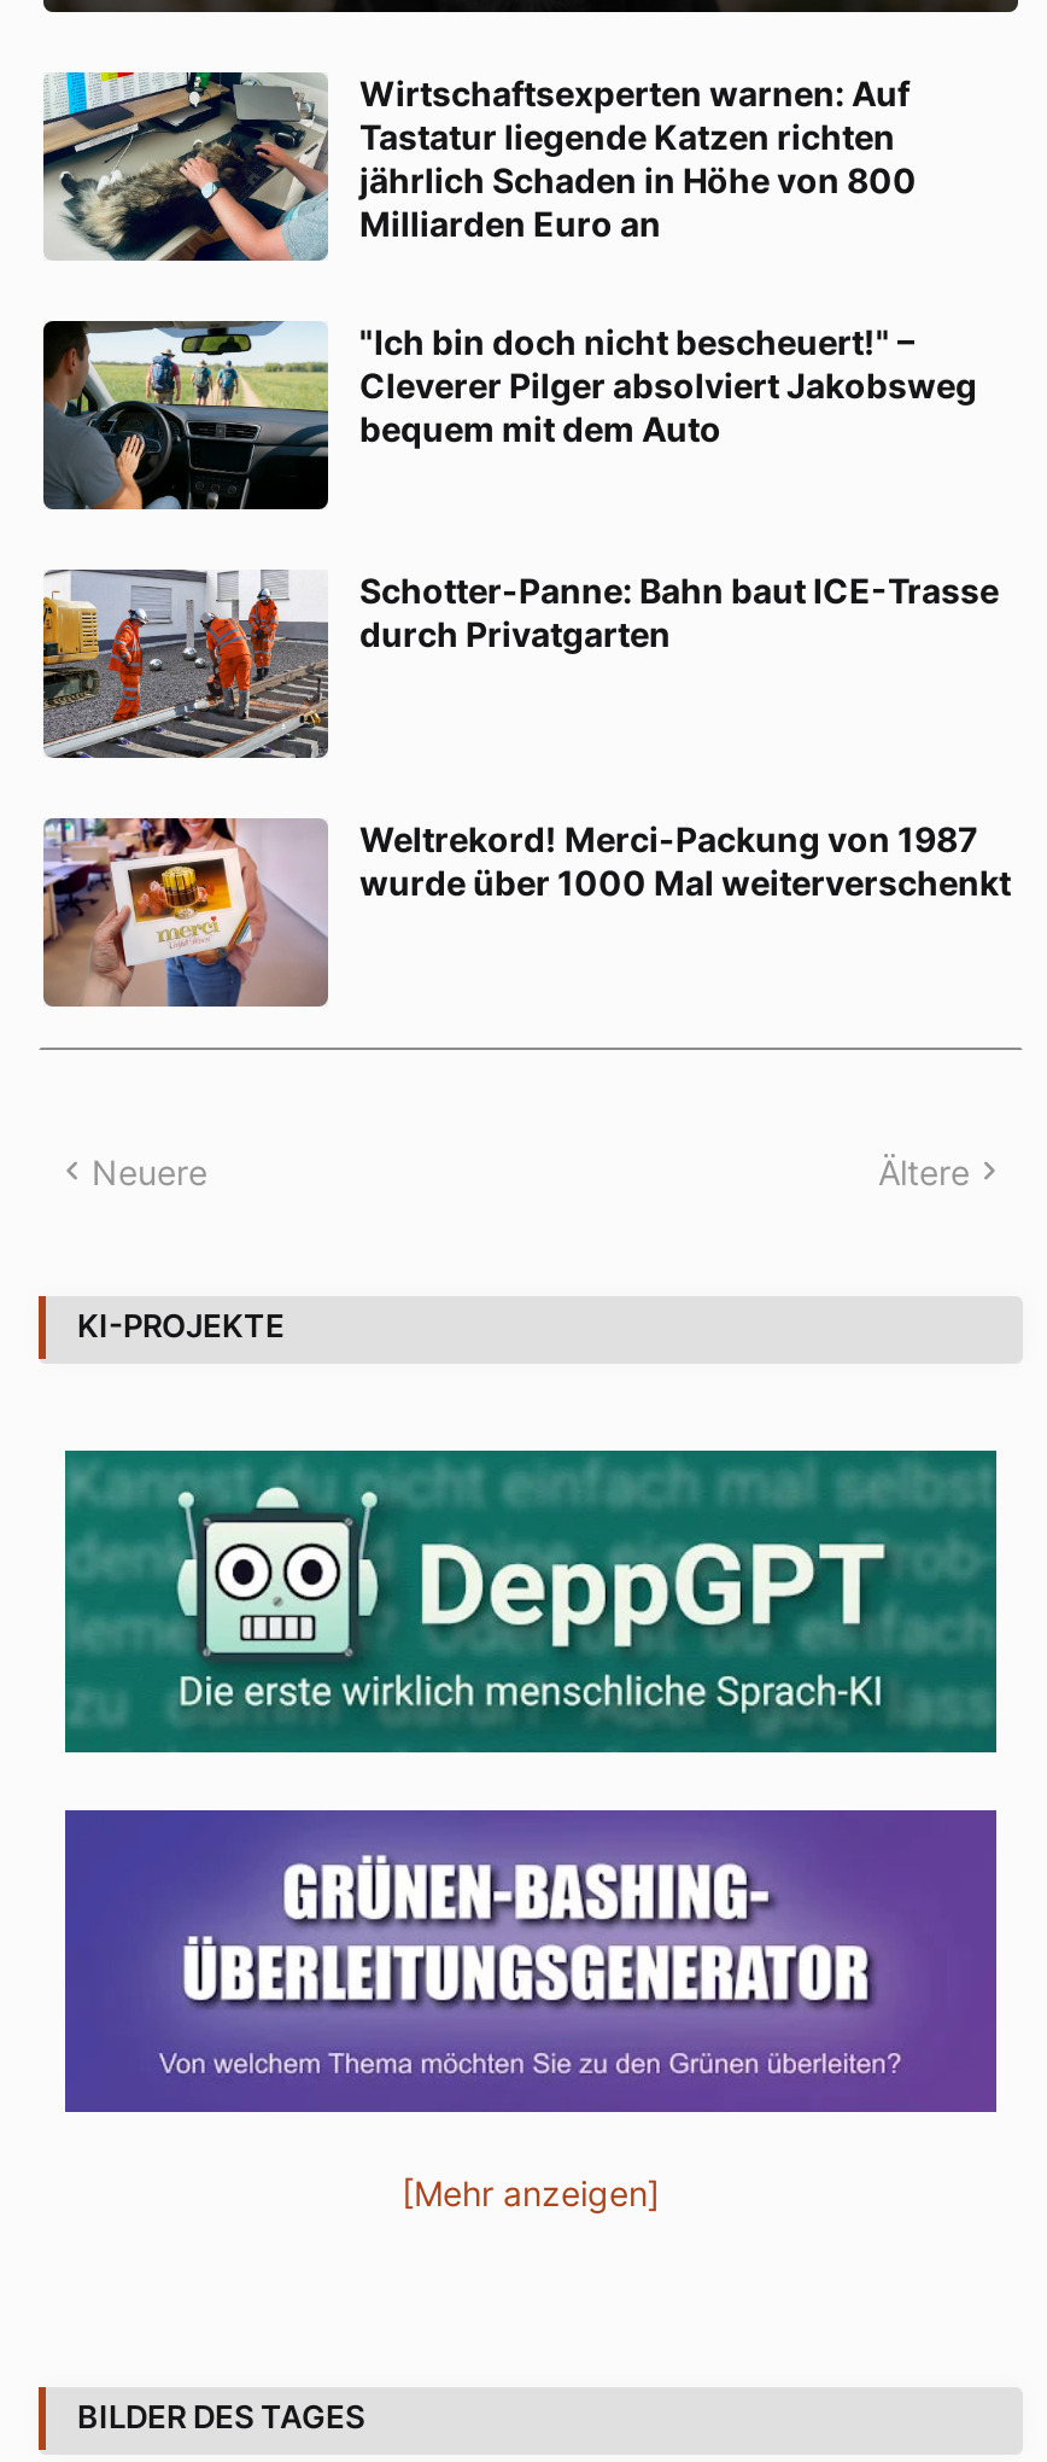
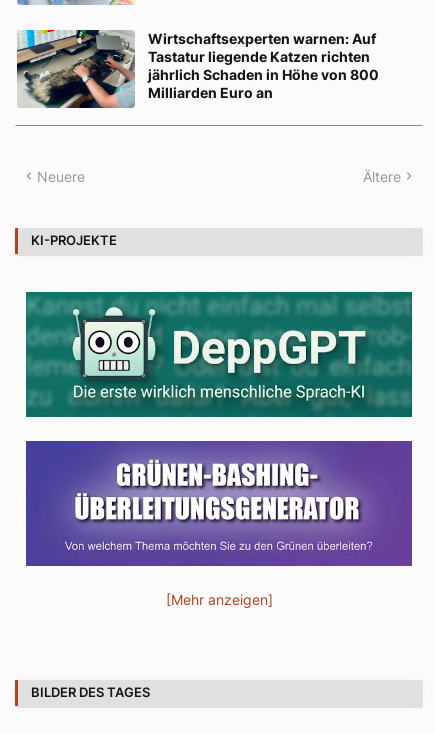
- [image]
- "Ich bin doch nicht bescheuert!" –
- Cleverer Pilger absolviert Jakobsweg
- bequem mit dem Auto

- [image]
- Schotter-Panne: Bahn baut ICE-Trasse
- durch Privatgarten

- [image]
- Weltrekord! Merci-Packung von 1987
- wurde über 1000 Mal weiterverschenkt
